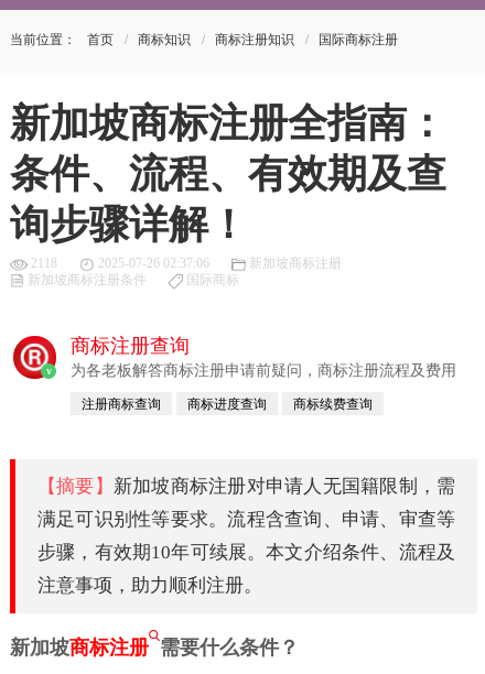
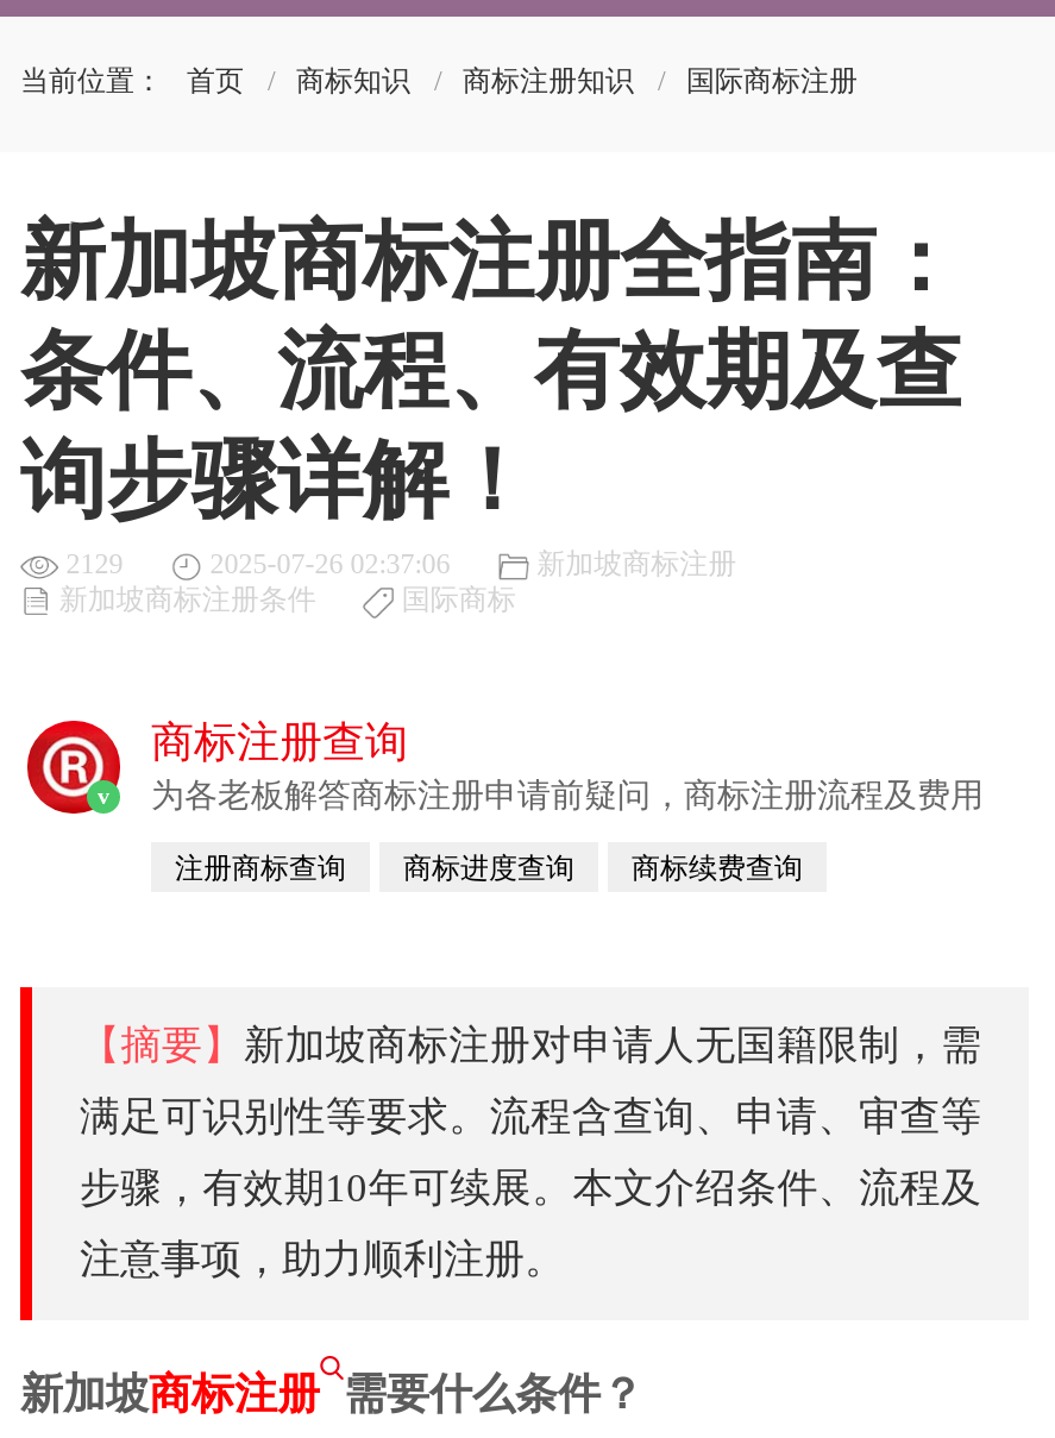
- 2118
+ 2129
